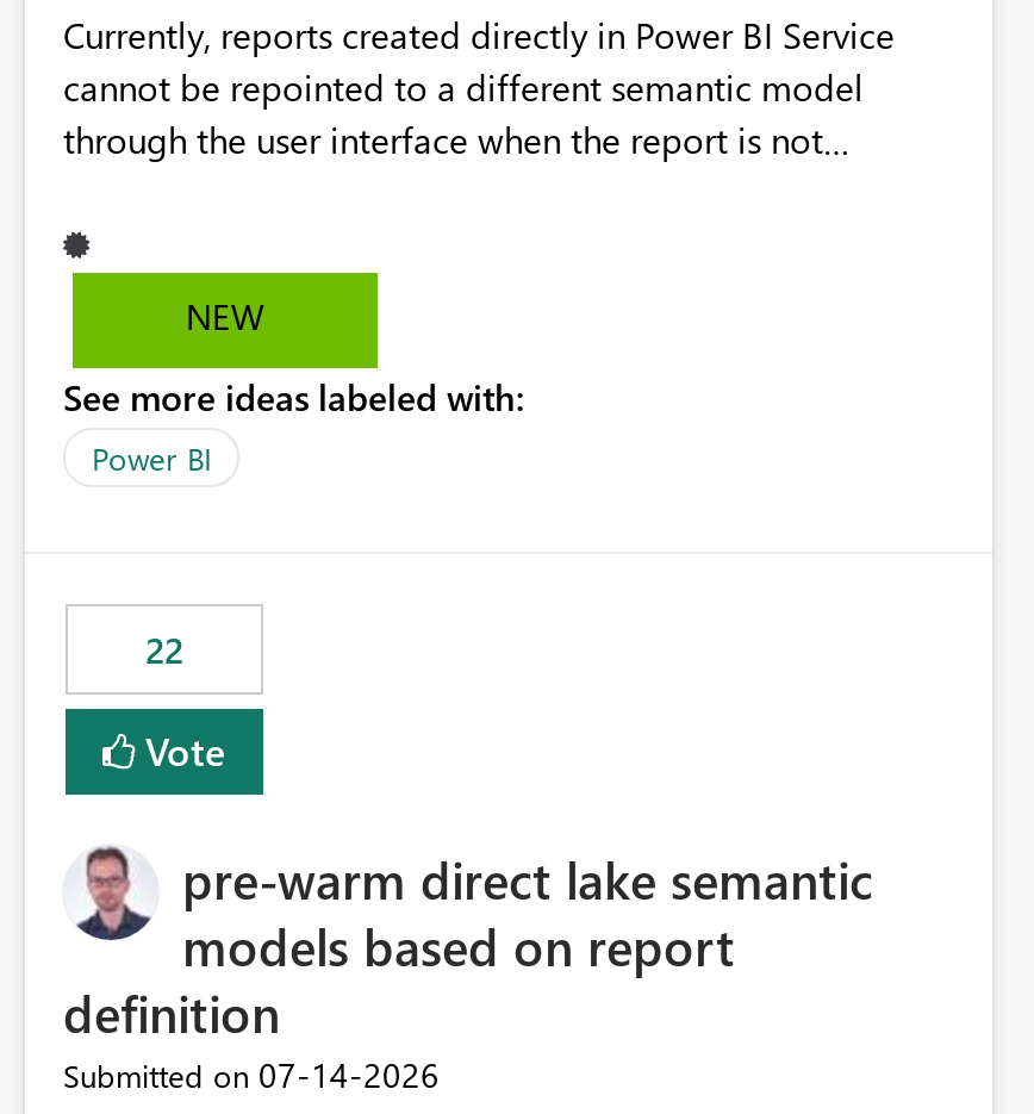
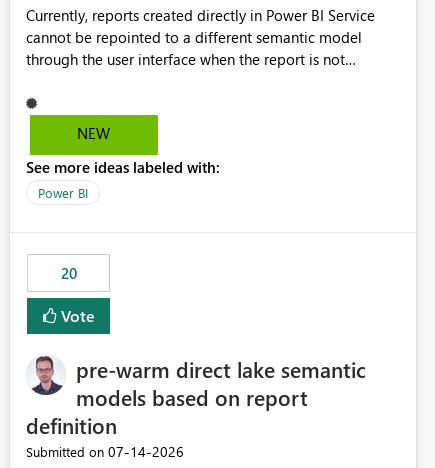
- 22
+ 20
